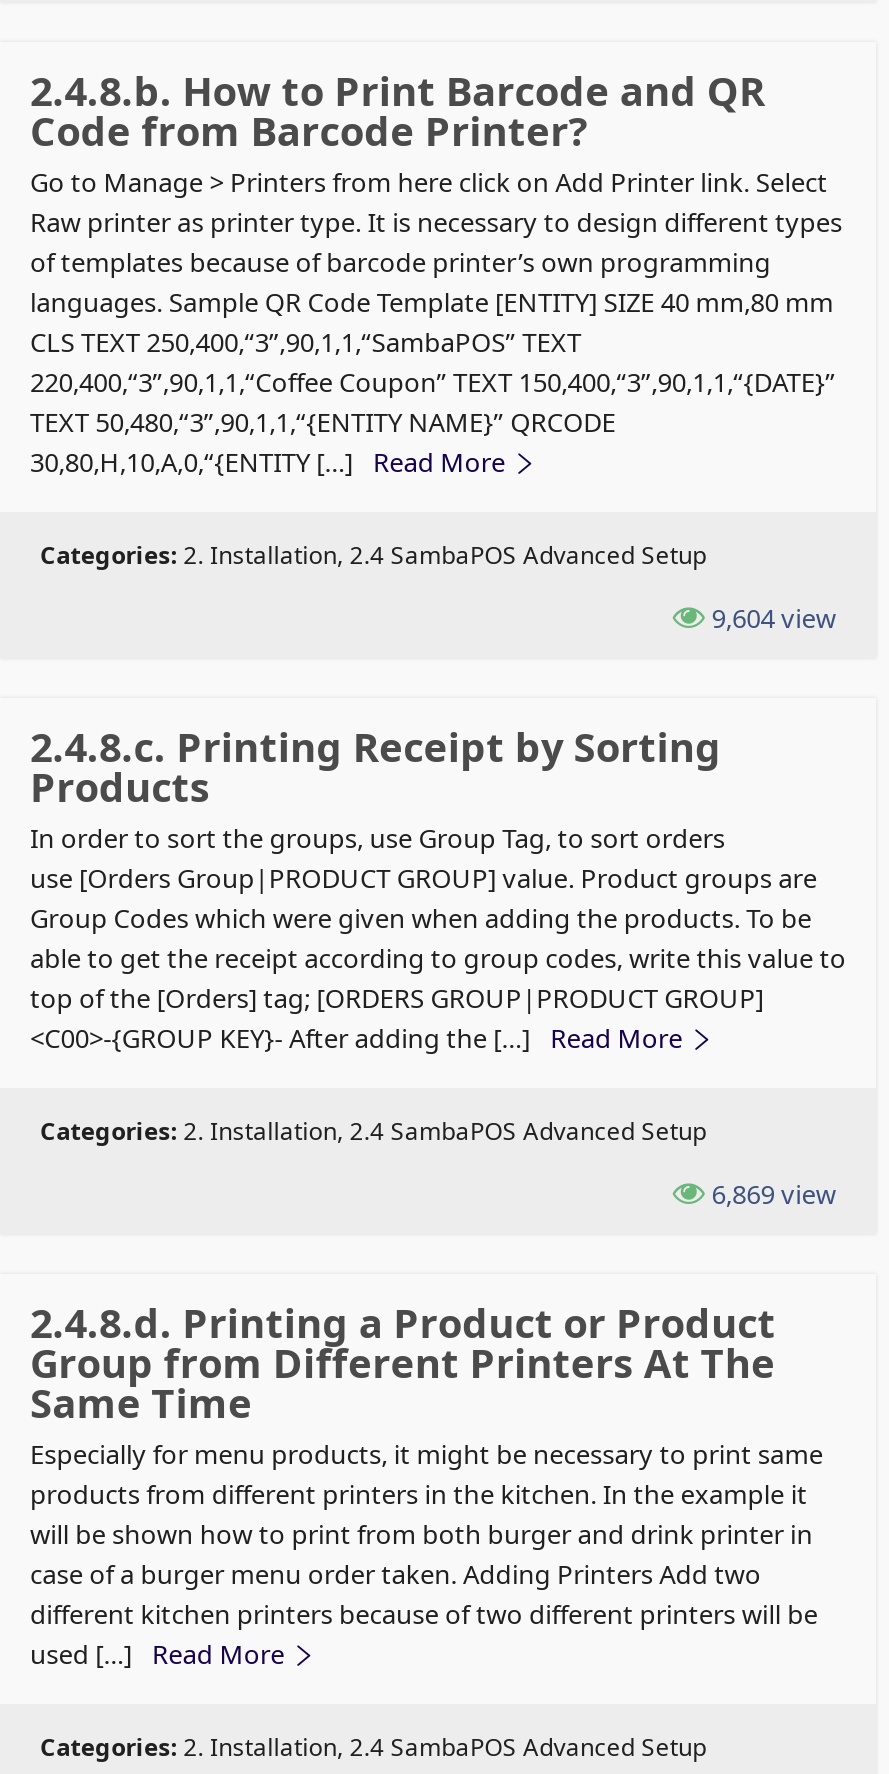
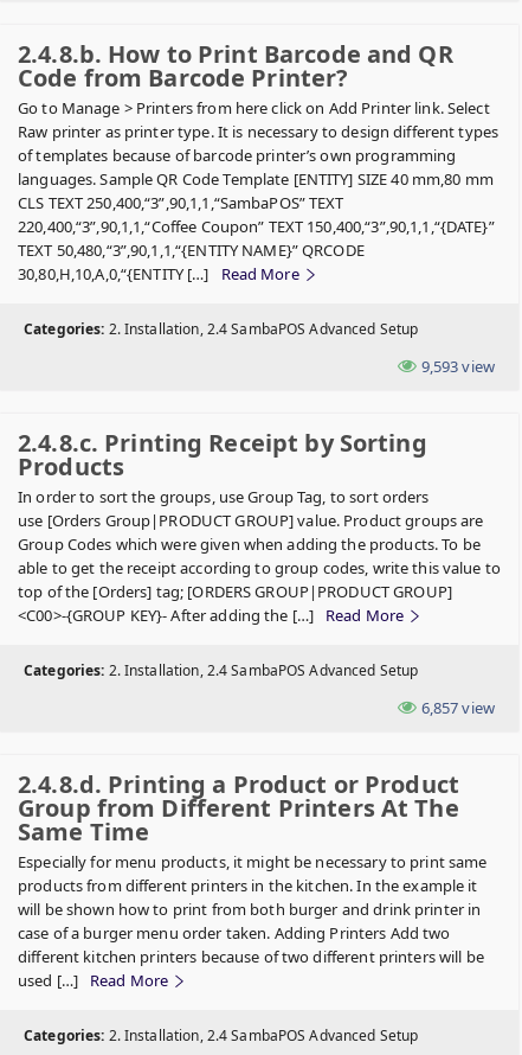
- 9,604view
+ 9,593view

- 6,869 view
+ 6,857 view
